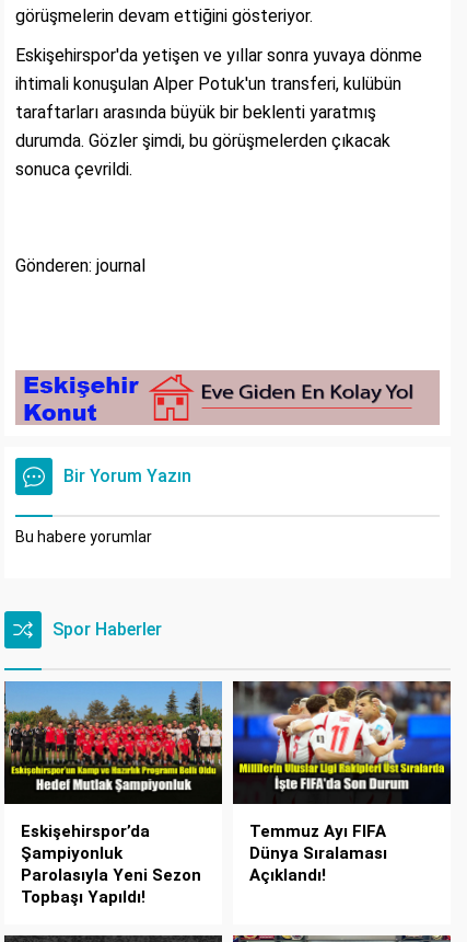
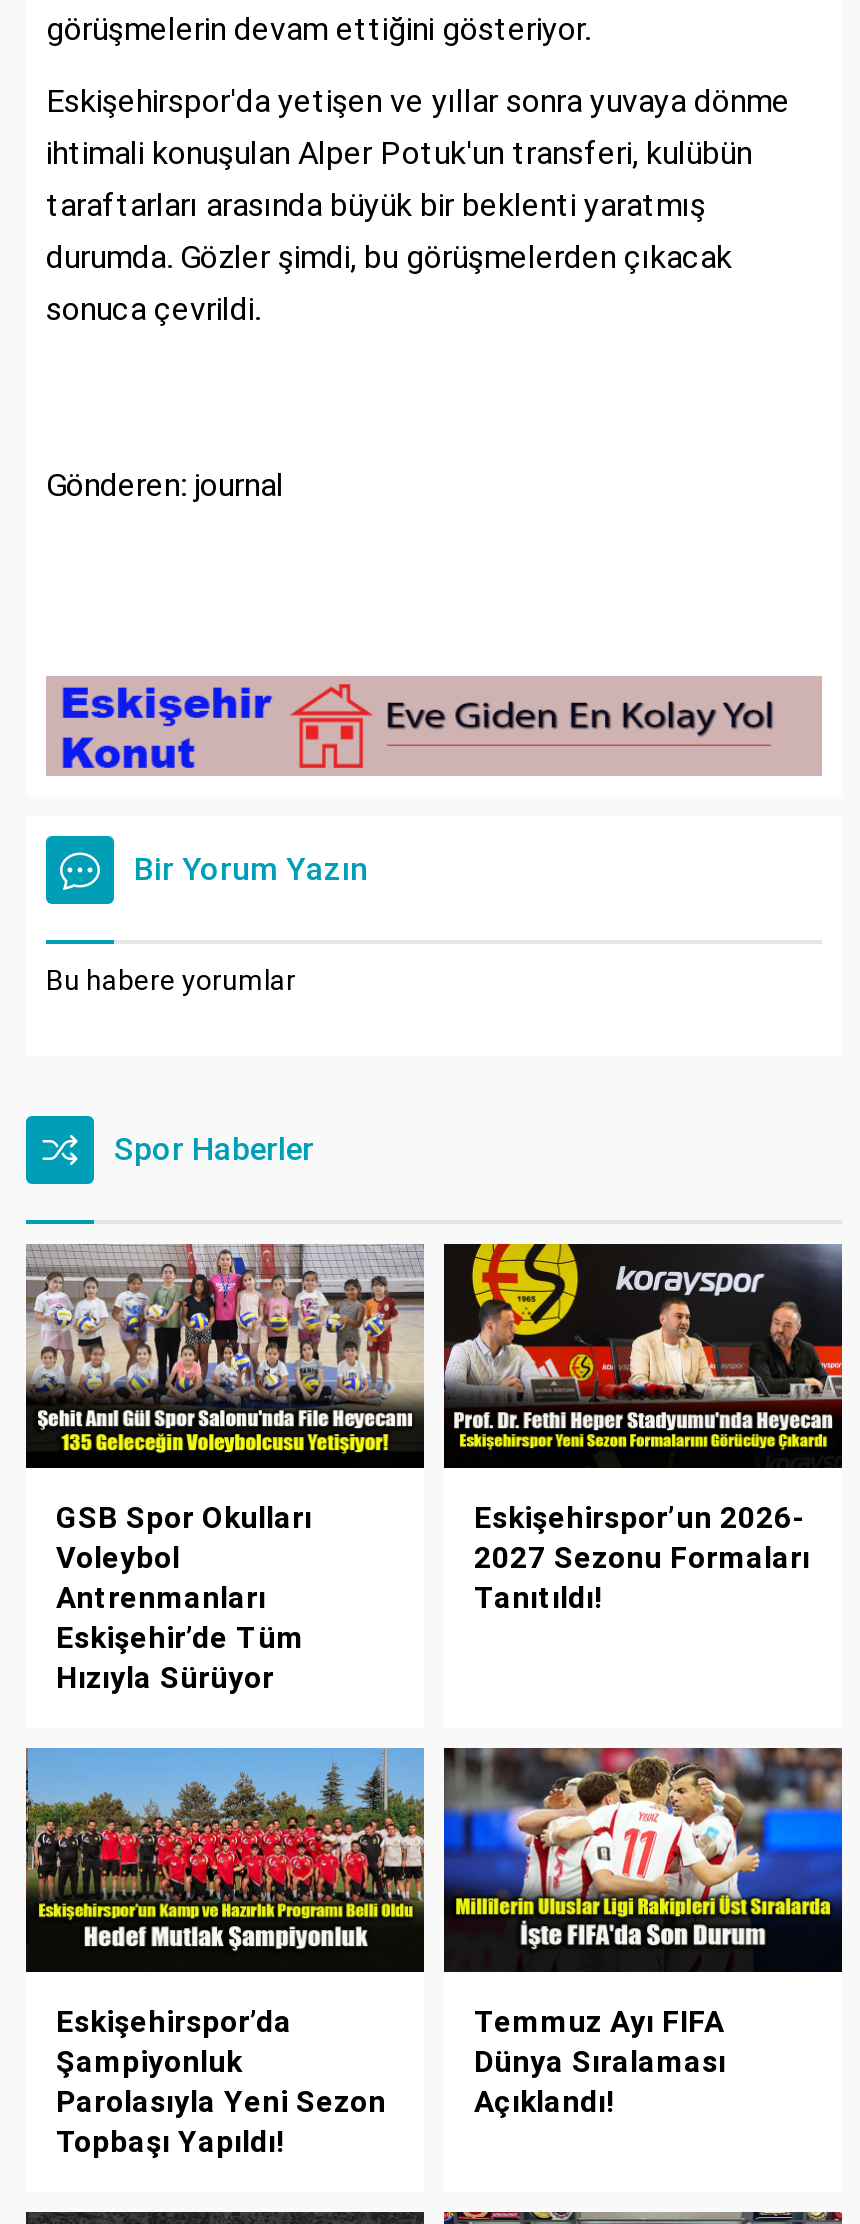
+ [image]
+ GSB Spor Okulları
+ Voleybol
+ Antrenmanları
+ Eskişehir’de Tüm
+ Hızıyla Sürüyor

+ [image]
+ Eskişehirspor’un 2026-
+ 2027 Sezonu Formaları
+ Tanıtıldı!
